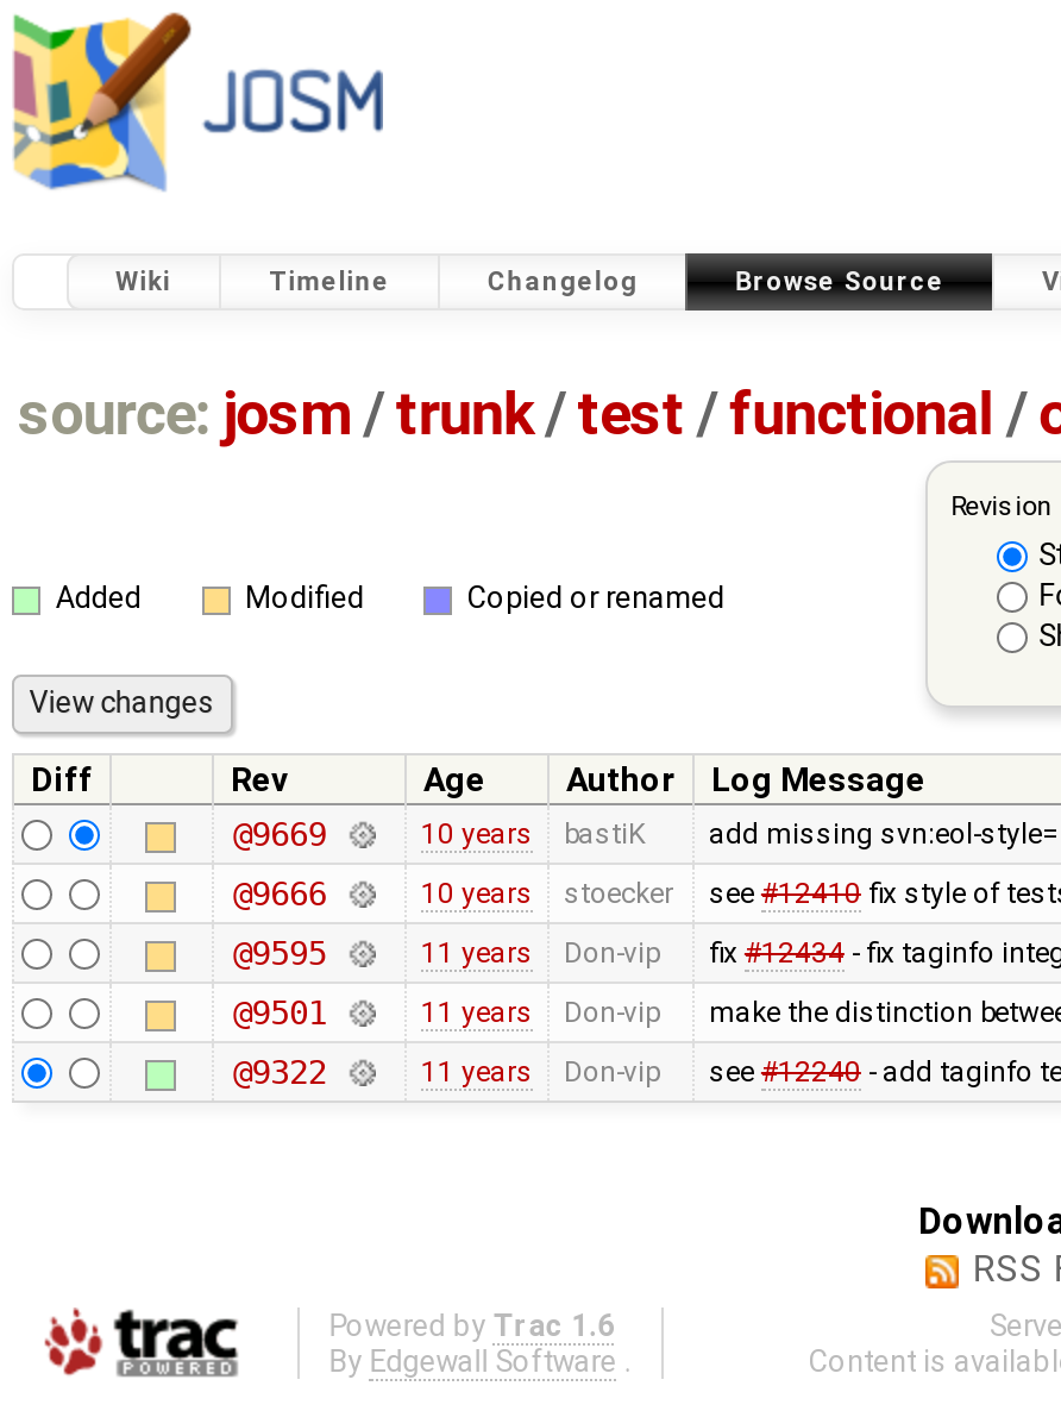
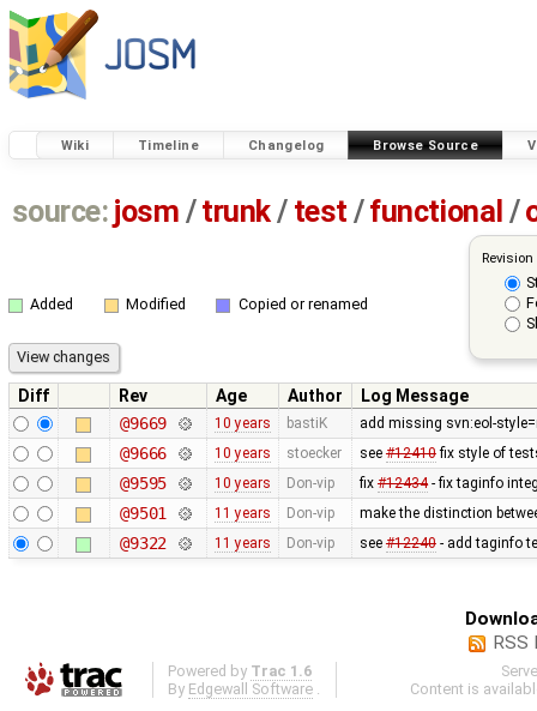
- 11 years
+ 10 years
